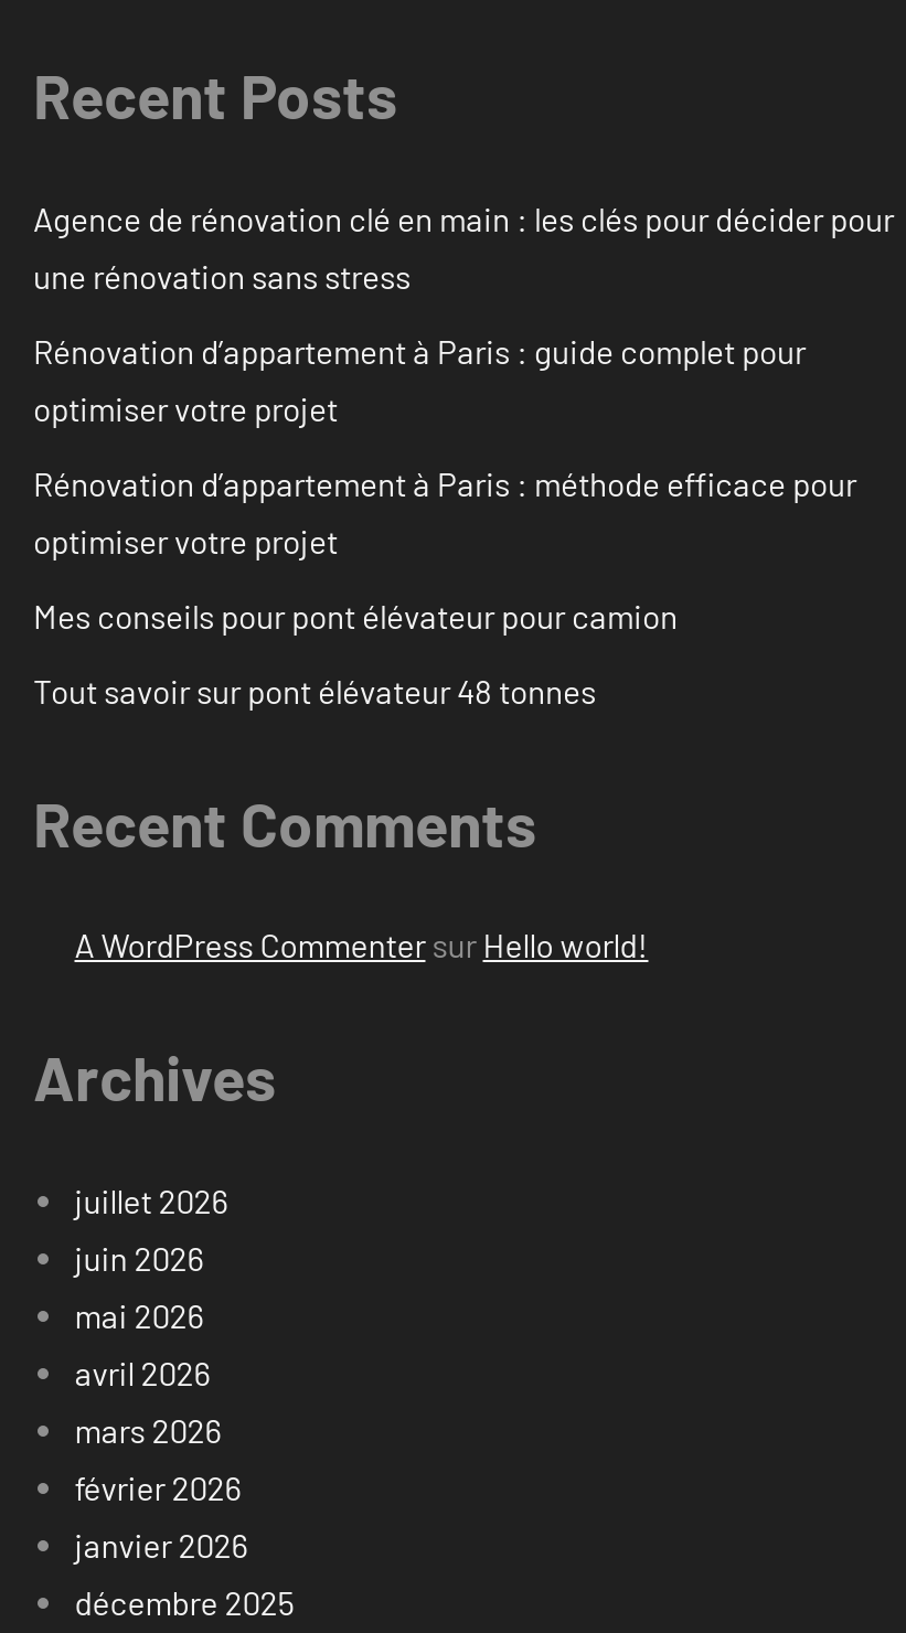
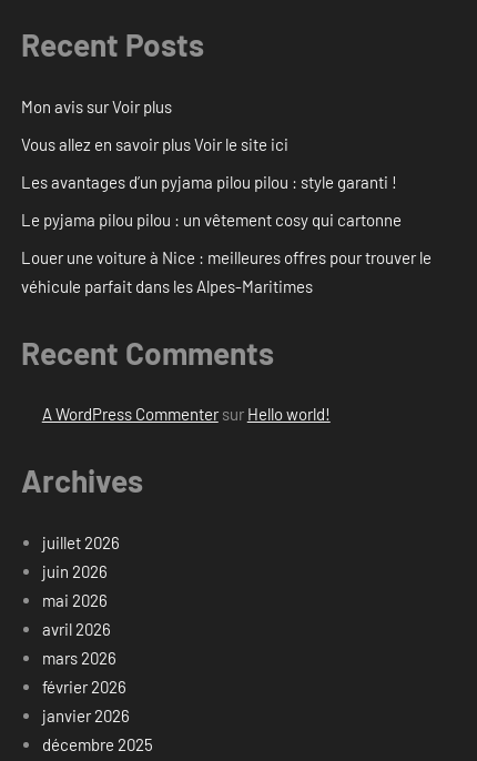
- Agence de rénovation clé en main : les clés pour décider pour
- une rénovation sans stress
+ Mon avis sur Voir plus

- Rénovation d’appartement à Paris : guide complet pour
- optimiser votre projet
+ Vous allez en savoir plus Voir le site ici

- Rénovation d’appartement à Paris : méthode efficace pour
- optimiser votre projet
+ Les avantages d’un pyjama pilou pilou : style garanti !

- Mes conseils pour pont élévateur pour camion
+ Le pyjama pilou pilou : un vêtement cosy qui cartonne

- Tout savoir sur pont élévateur 48 tonnes
+ Louer une voiture à Nice : meilleures offres pour trouver le
+ véhicule parfait dans les Alpes-Maritimes
